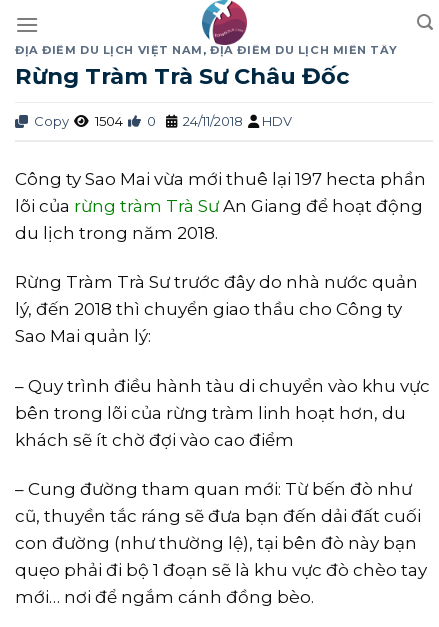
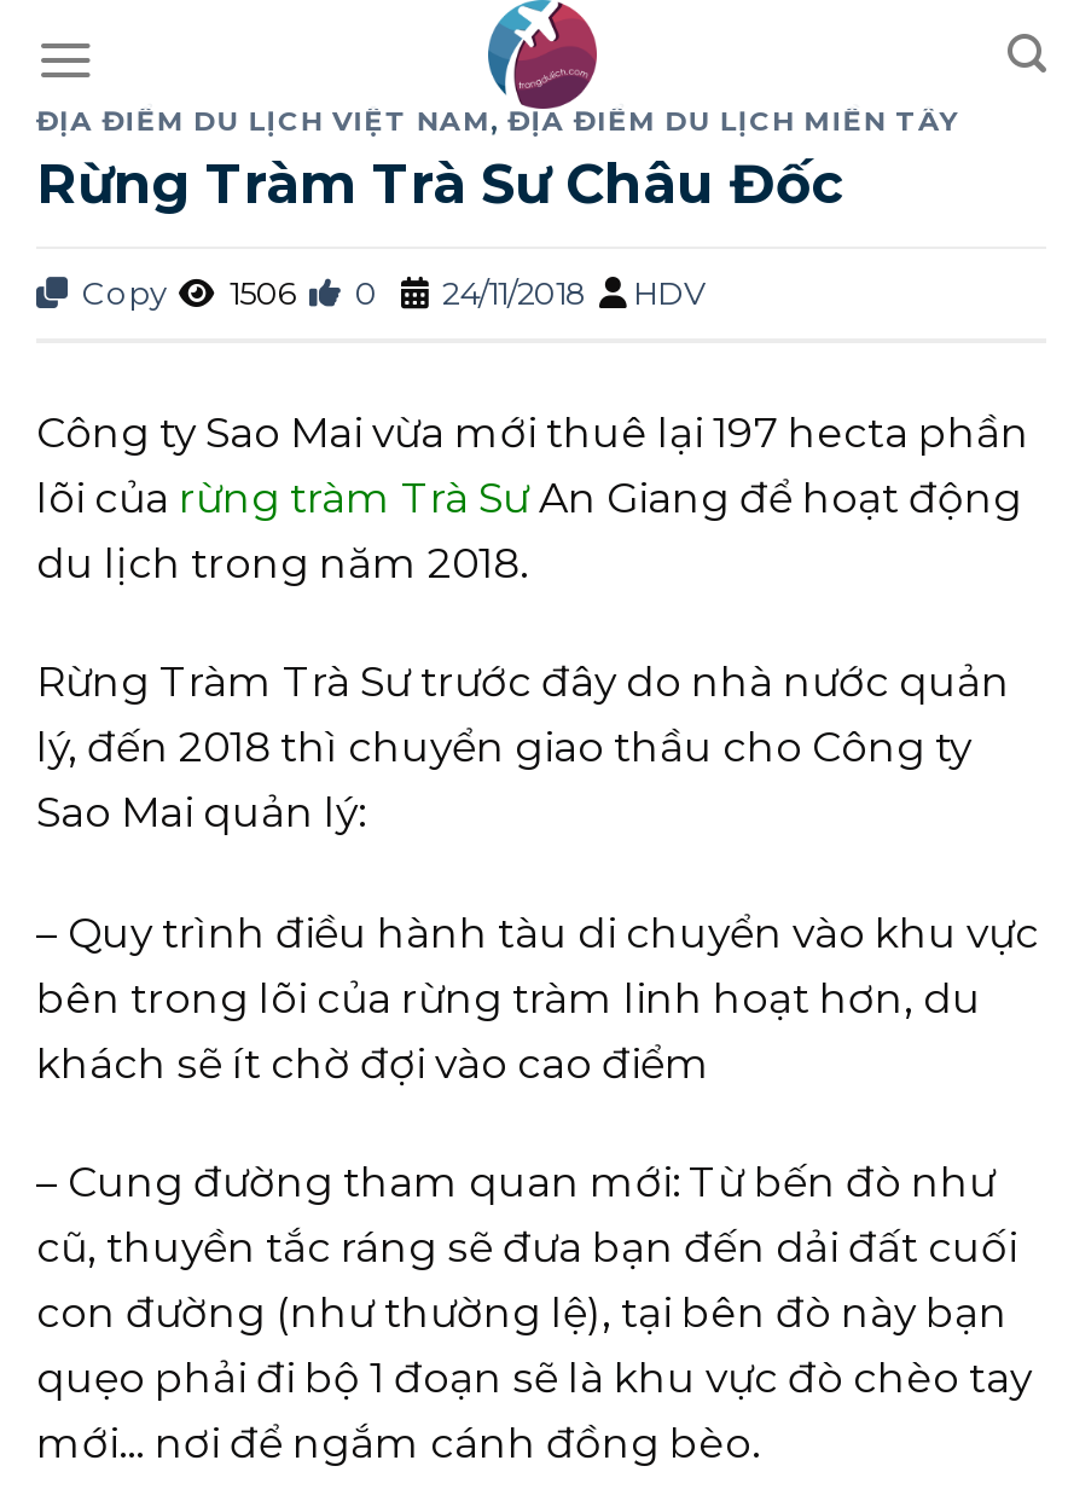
- 1504
+ 1506
